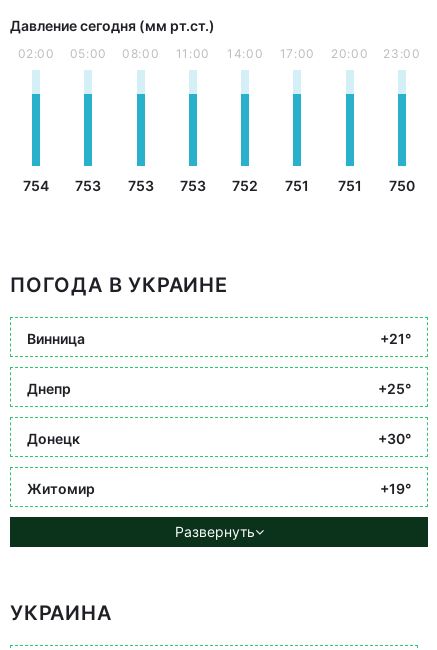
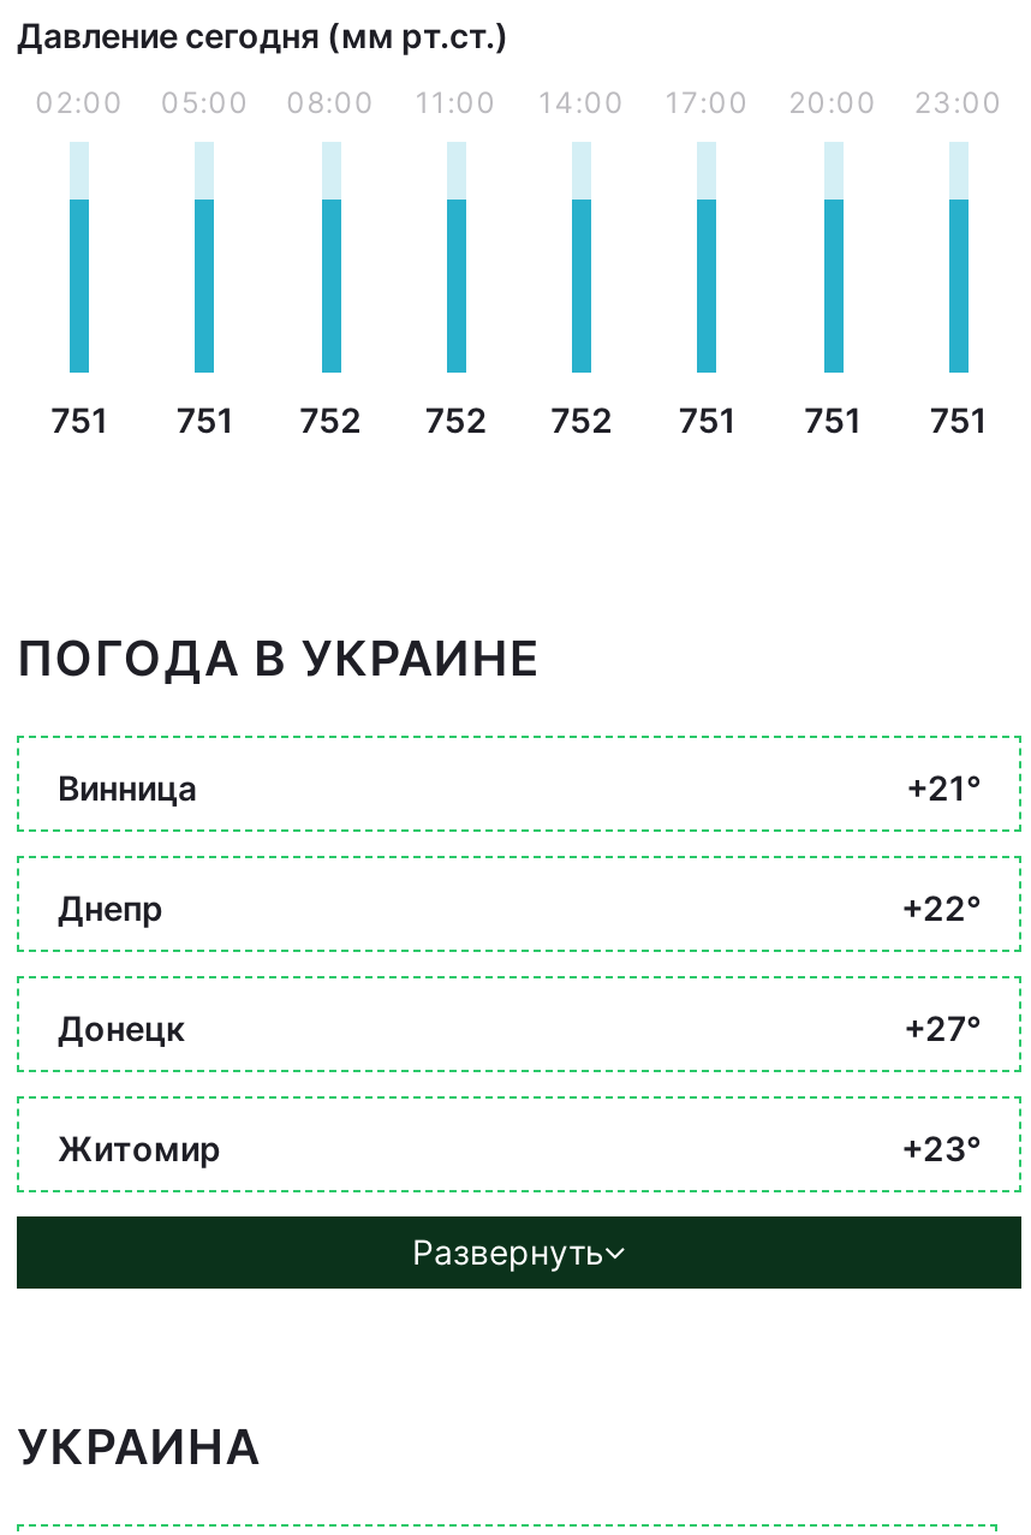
- 754
+ 751

- 753
+ 751

- 753
+ 752

- 753
+ 752

- 750
+ 751

- +25°
+ +22°

- +30°
+ +27°

- +19°
+ +23°
